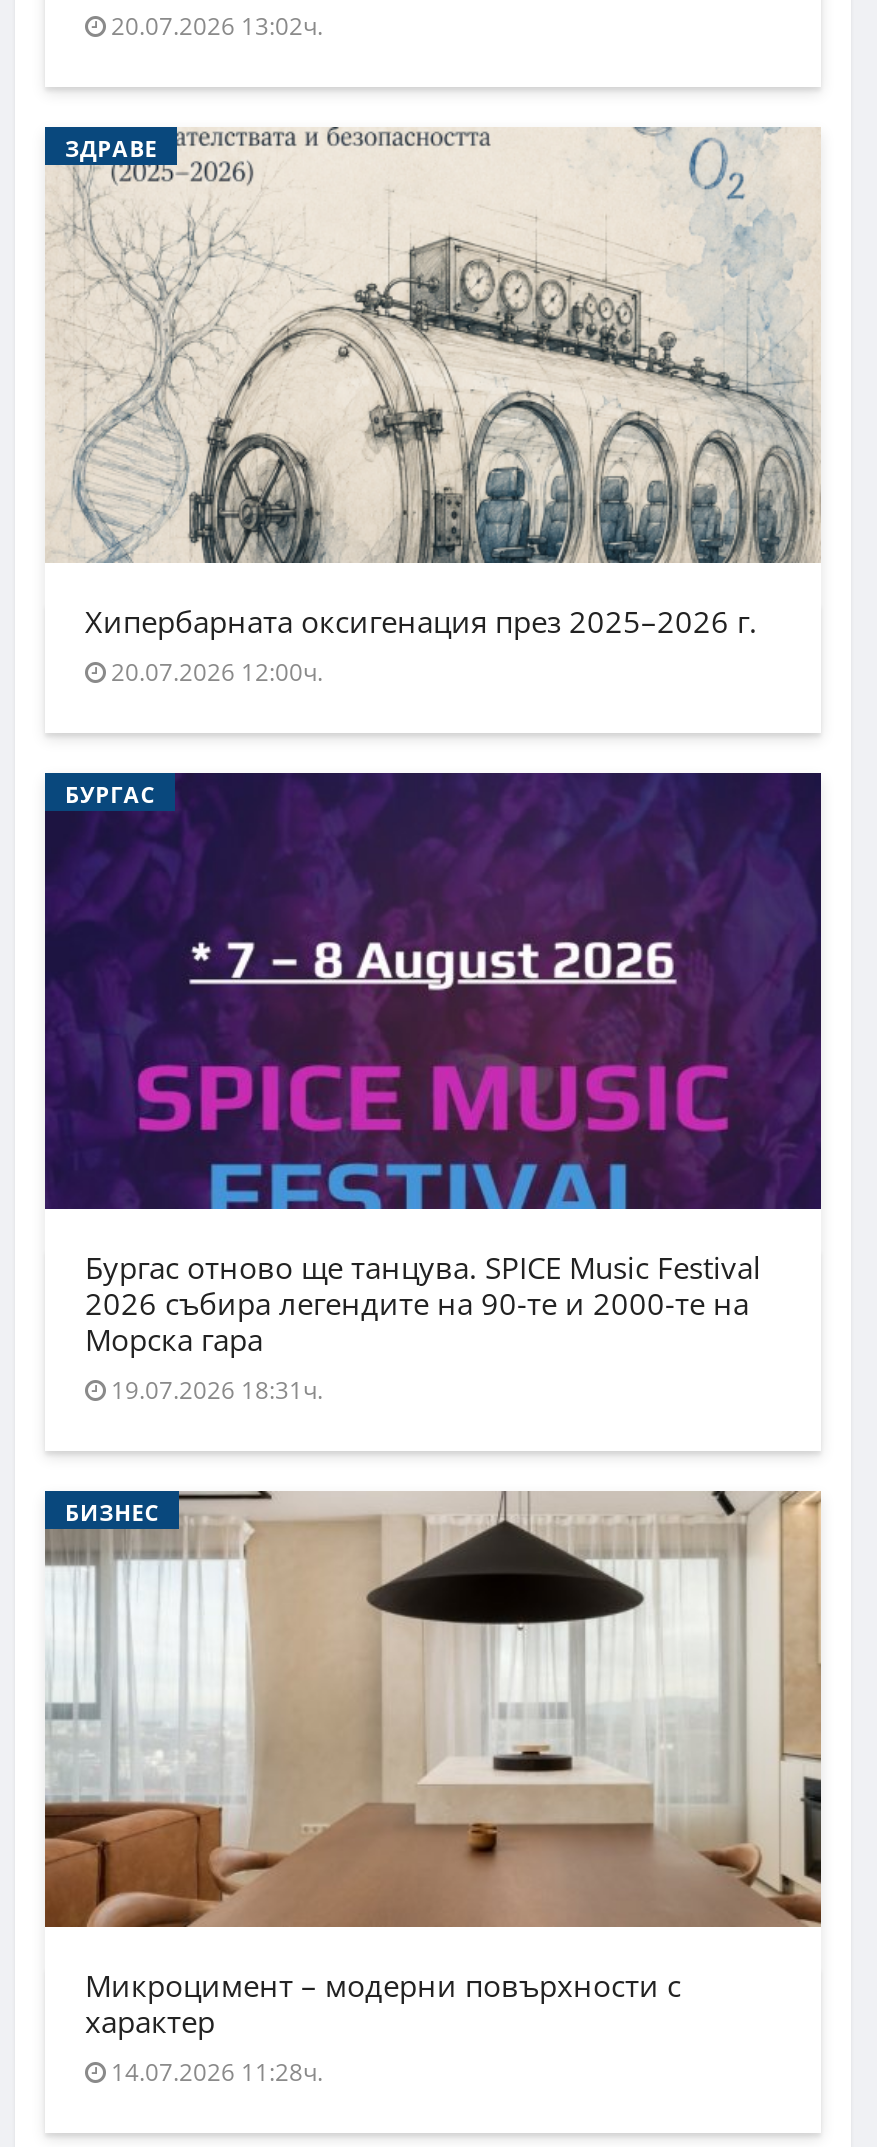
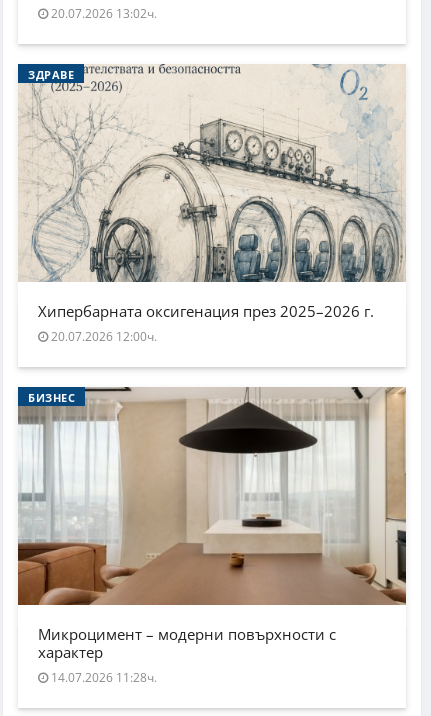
- [image]
- БУРГАС

- Бургас отново ще танцува. SPICE Music Festival
- 2026 събира легендите на 90-те и 2000-те на
- Морска гара
- 19.07.2026 18:31ч.
